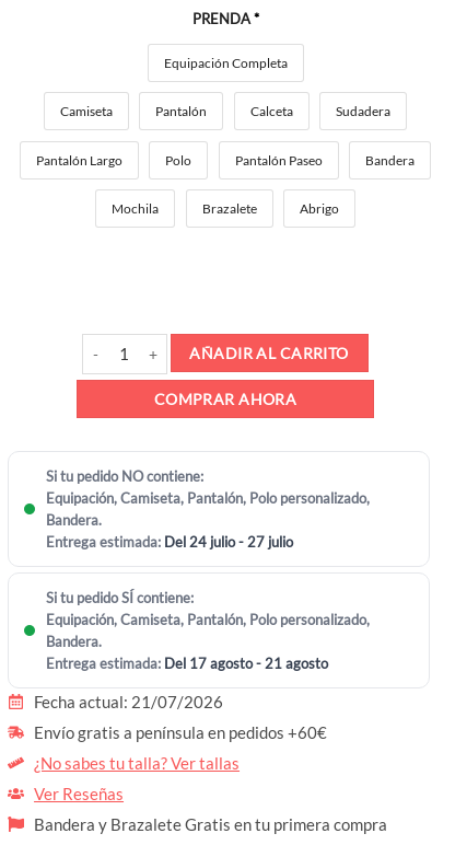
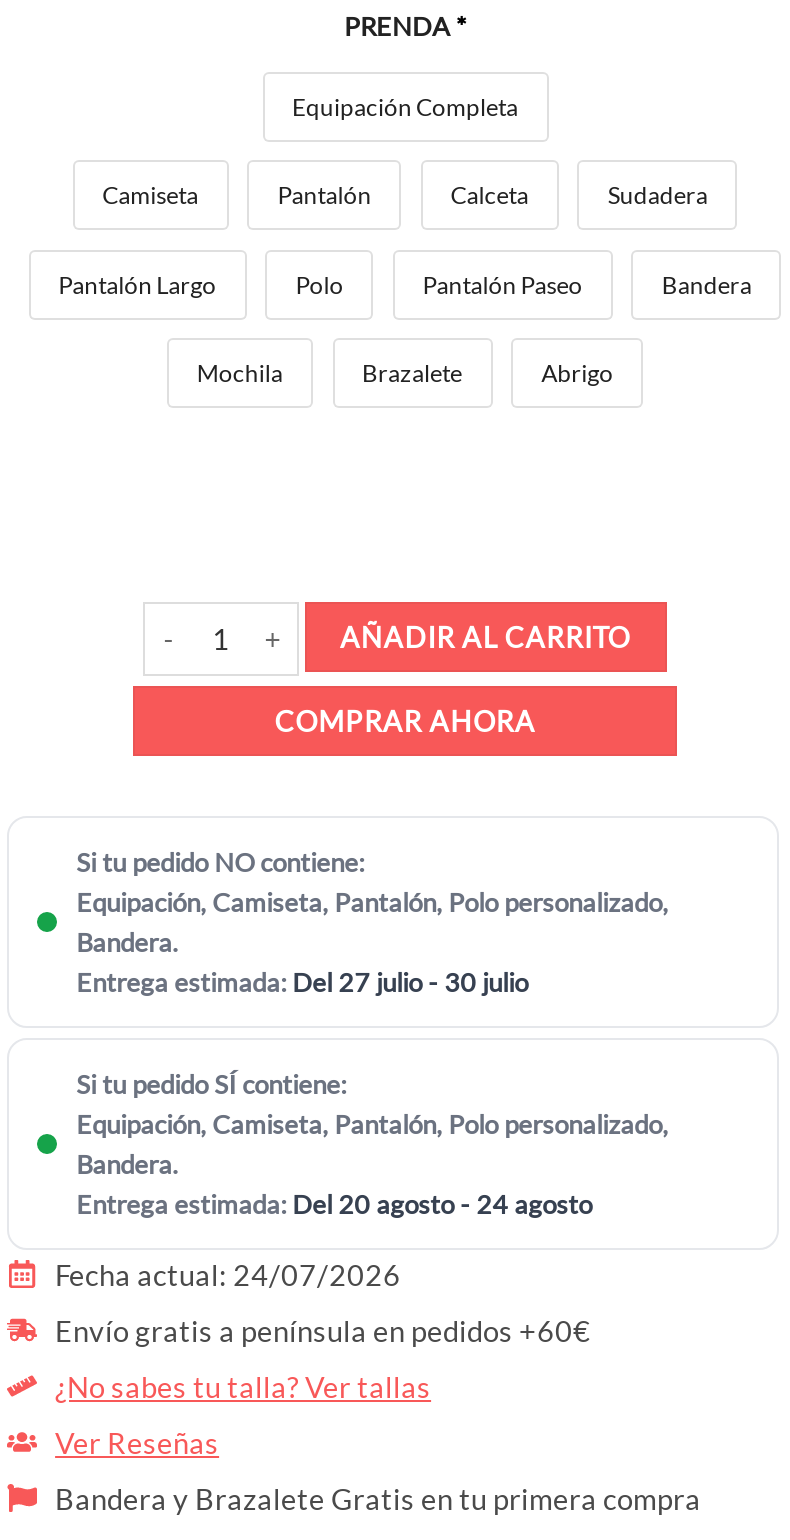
- Entrega estimada: Del 24 julio - 27 julio
+ Entrega estimada: Del 27 julio - 30 julio

- Entrega estimada: Del 17 agosto - 21 agosto
+ Entrega estimada: Del 20 agosto - 24 agosto

- Fecha actual: 21/07/2026
+ Fecha actual: 24/07/2026
